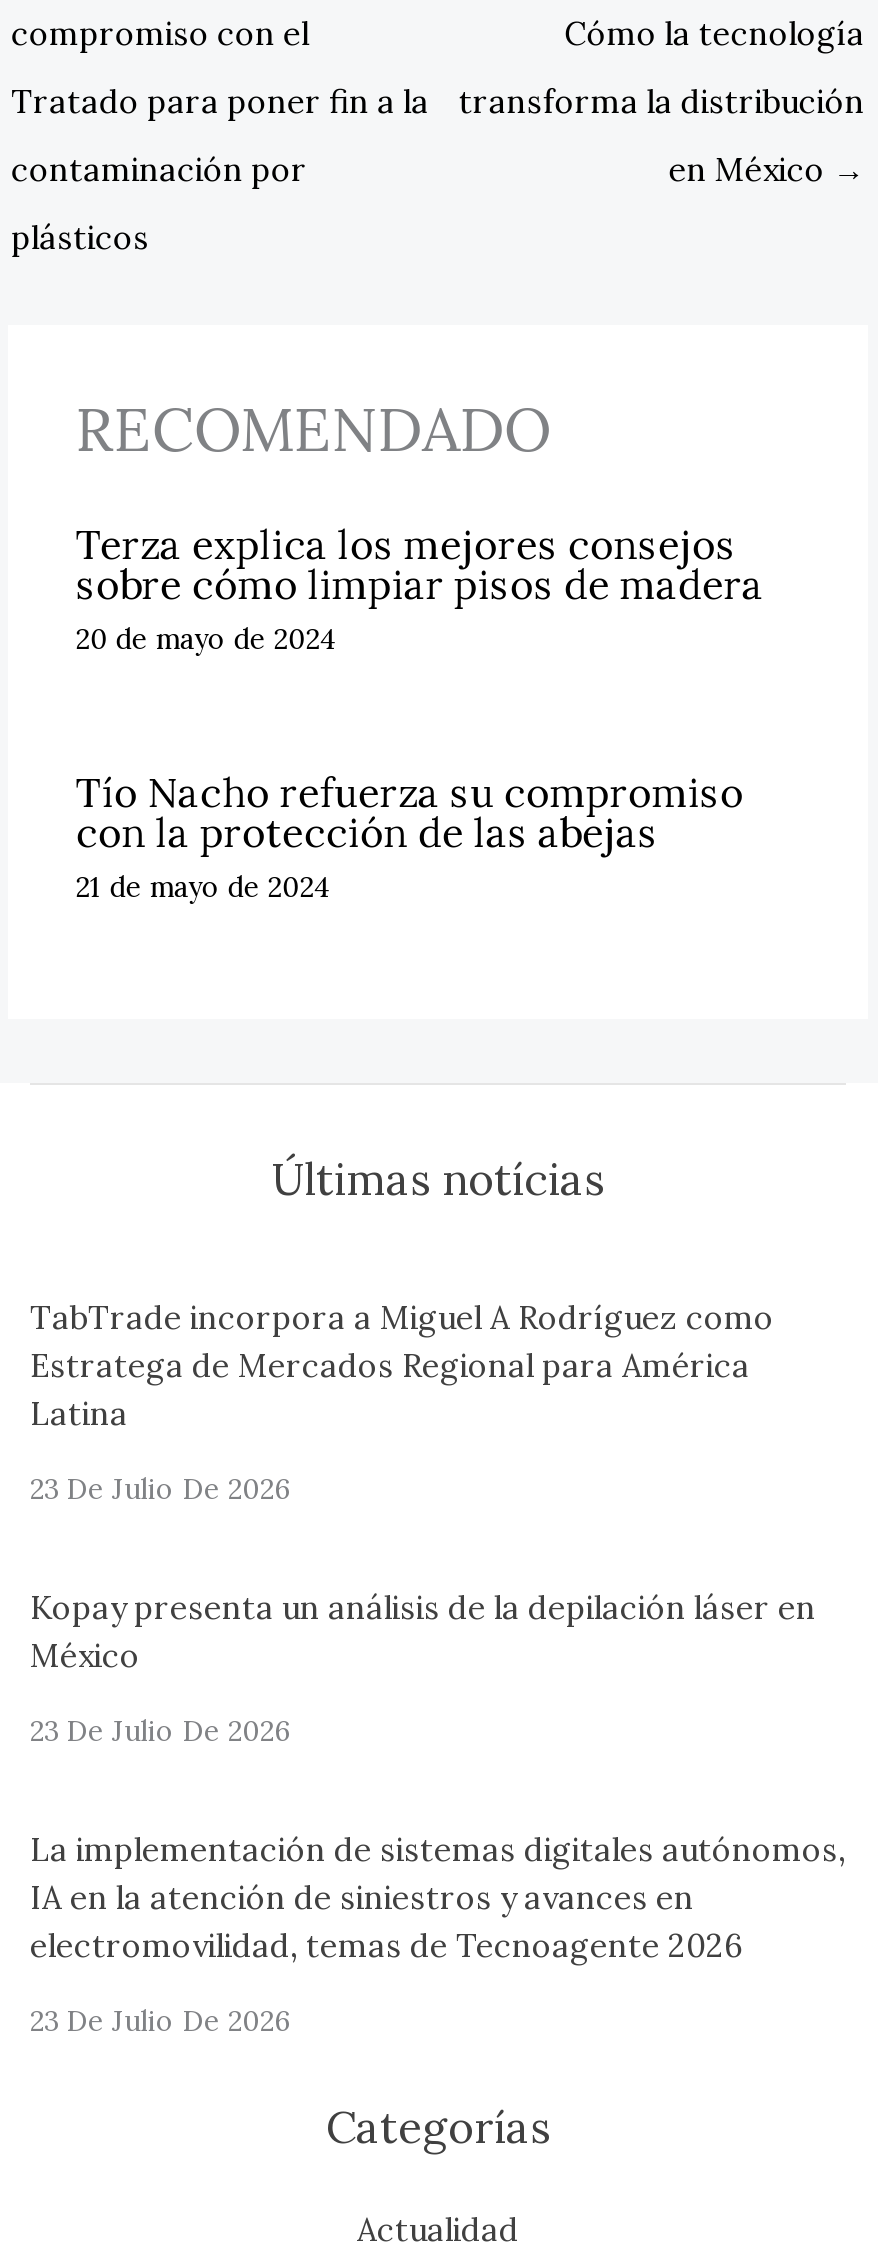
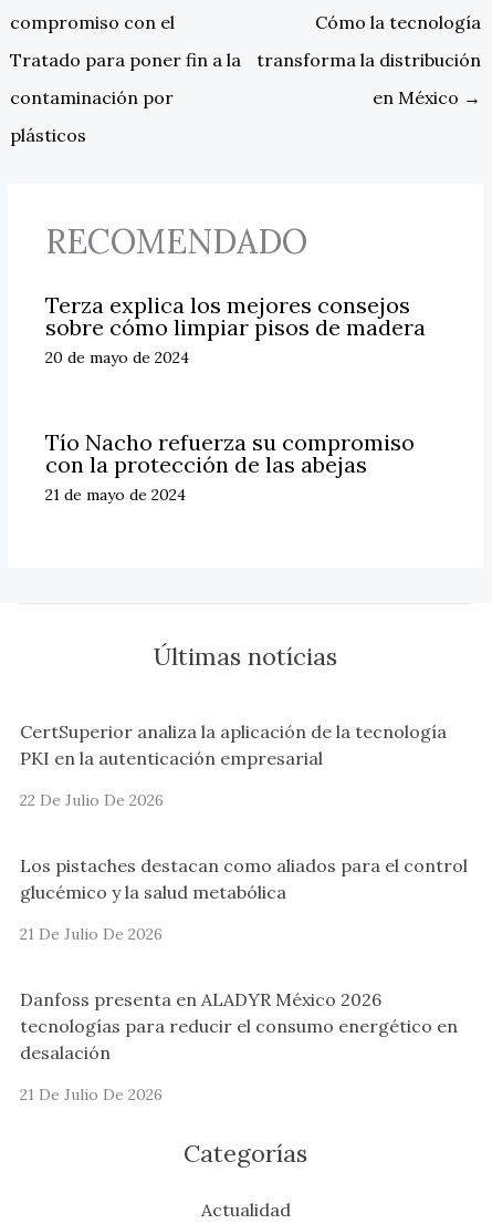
- TabTrade incorpora a Miguel A Rodríguez como
- Estratega de Mercados Regional para América
- Latina
+ CertSuperior analiza la aplicación de la tecnología
+ PKI en la autenticación empresarial

- 23 De Julio De 2026
+ 22 De Julio De 2026

- Kopay presenta un análisis de la depilación láser en
- México
+ Los pistaches destacan como aliados para el control
+ glucémico y la salud metabólica

- 23 De Julio De 2026
+ 21 De Julio De 2026

- La implementación de sistemas digitales autónomos,
- IA en la atención de siniestros y avances en
- electromovilidad, temas de Tecnoagente 2026
+ Danfoss presenta en ALADYR México 2026
+ tecnologías para reducir el consumo energético en
+ desalación

- 23 De Julio De 2026
+ 21 De Julio De 2026
